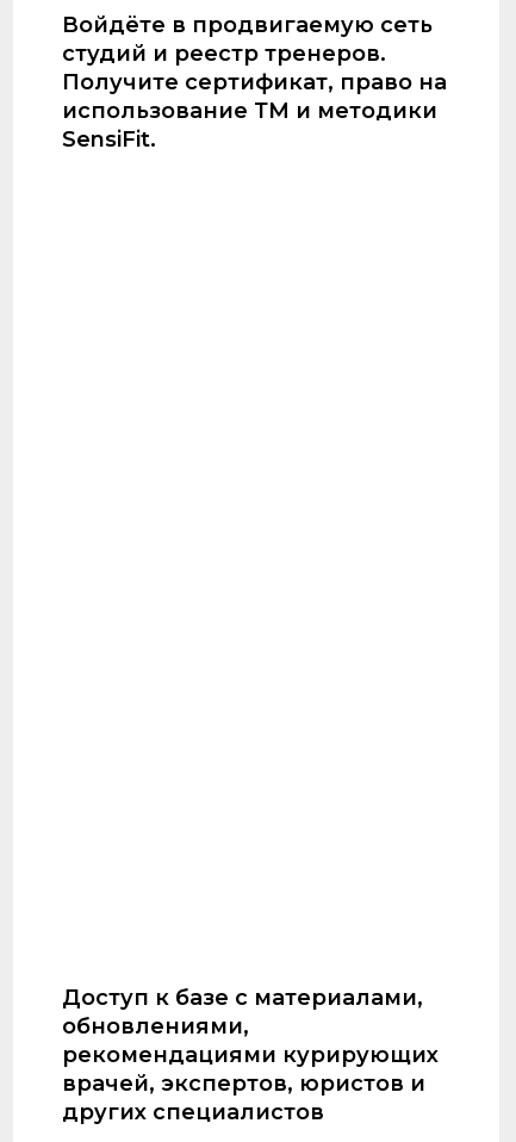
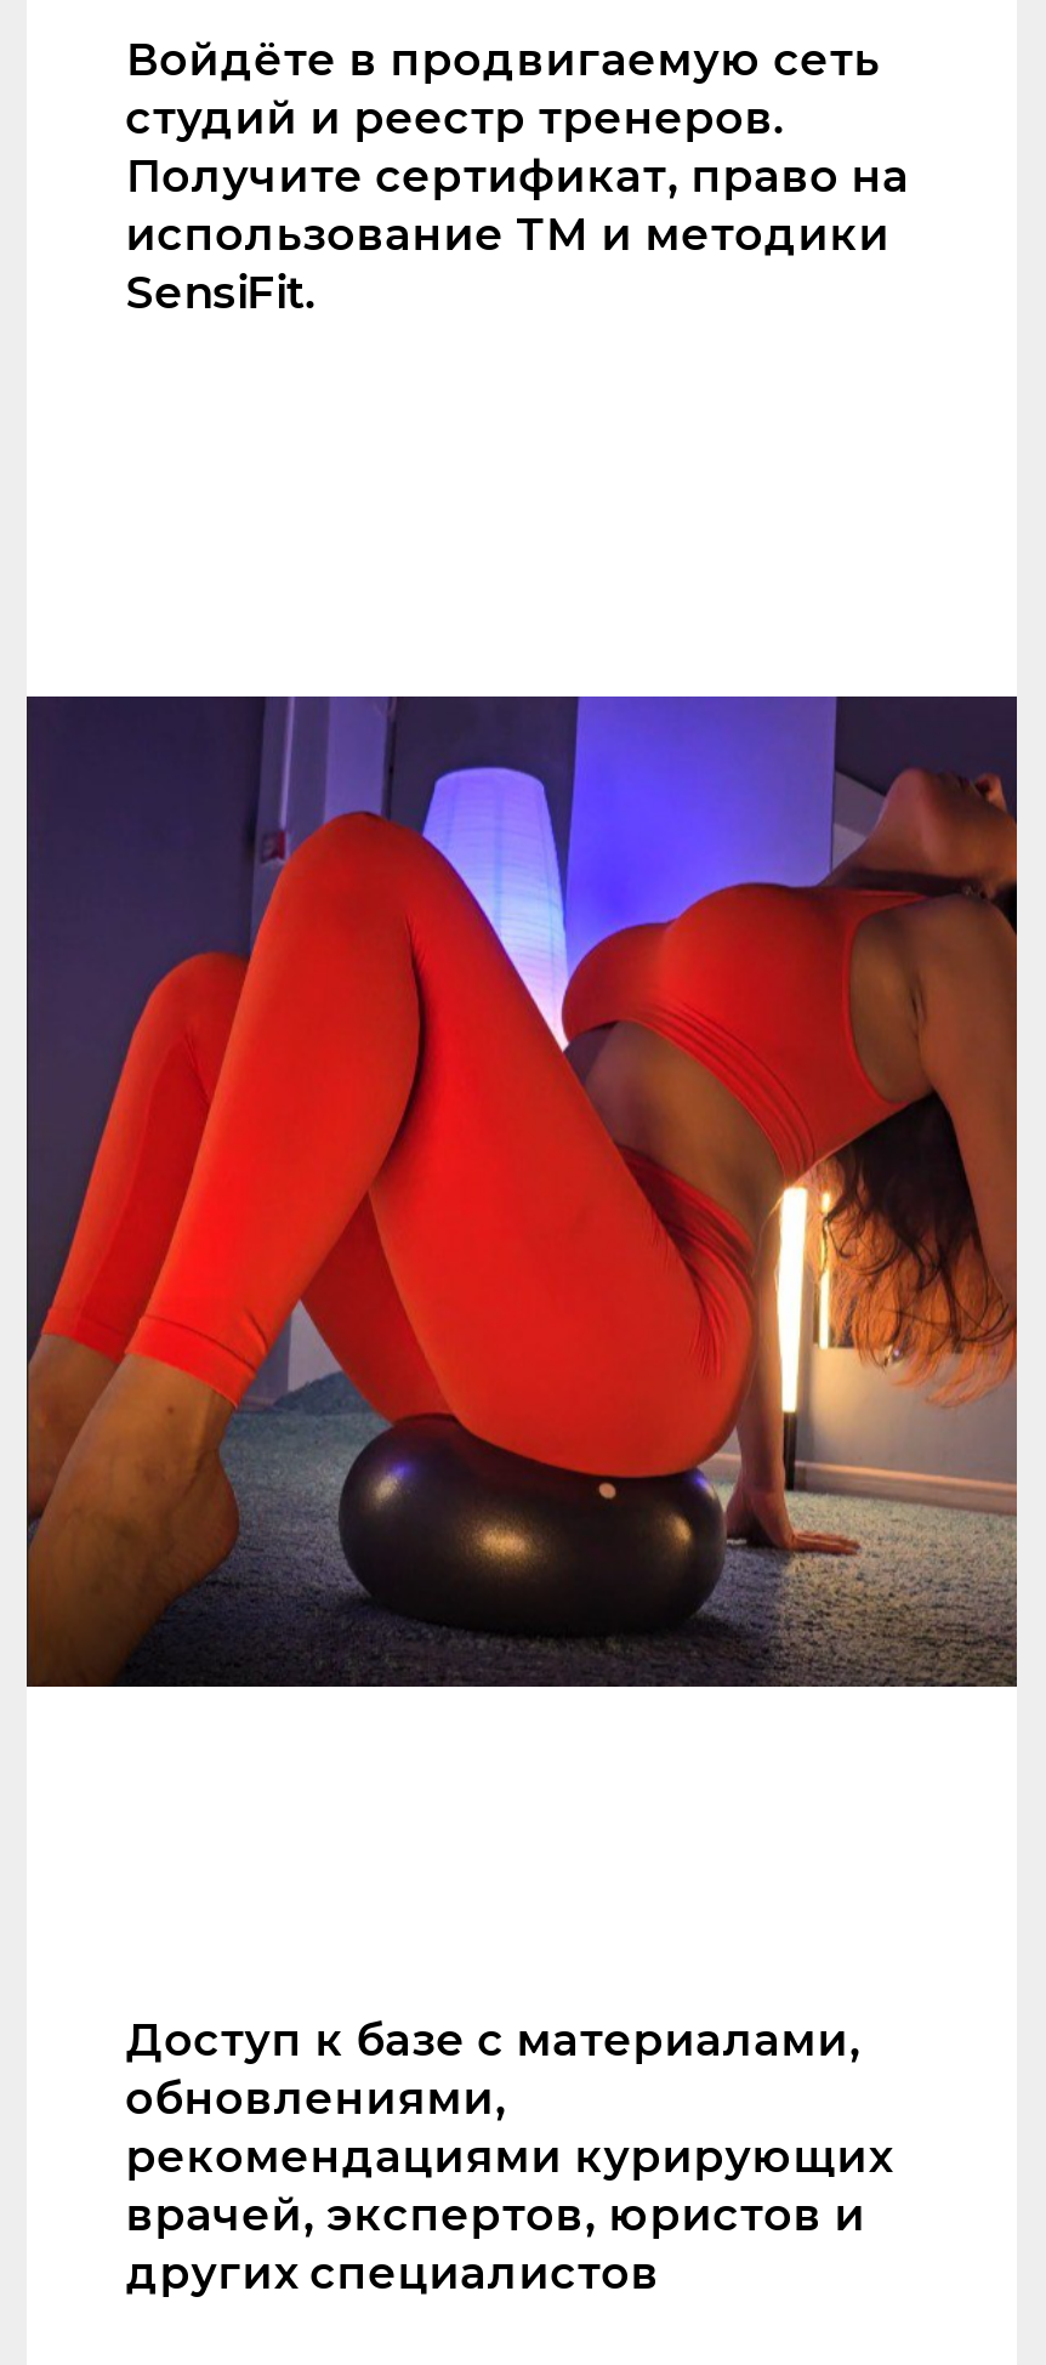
+ [image]
